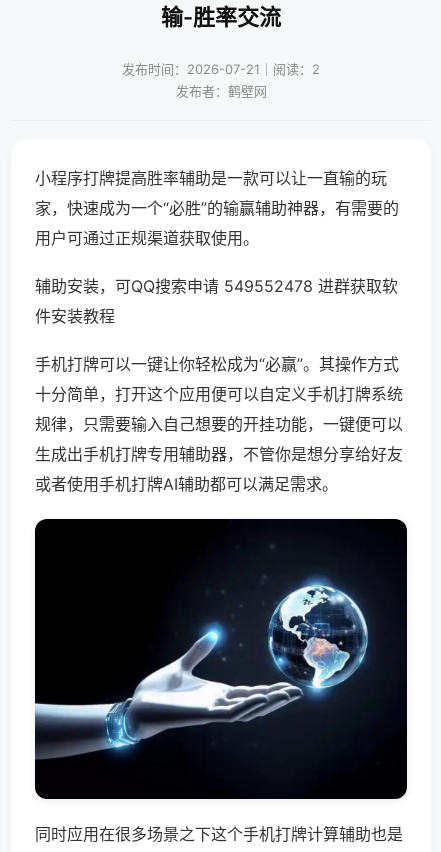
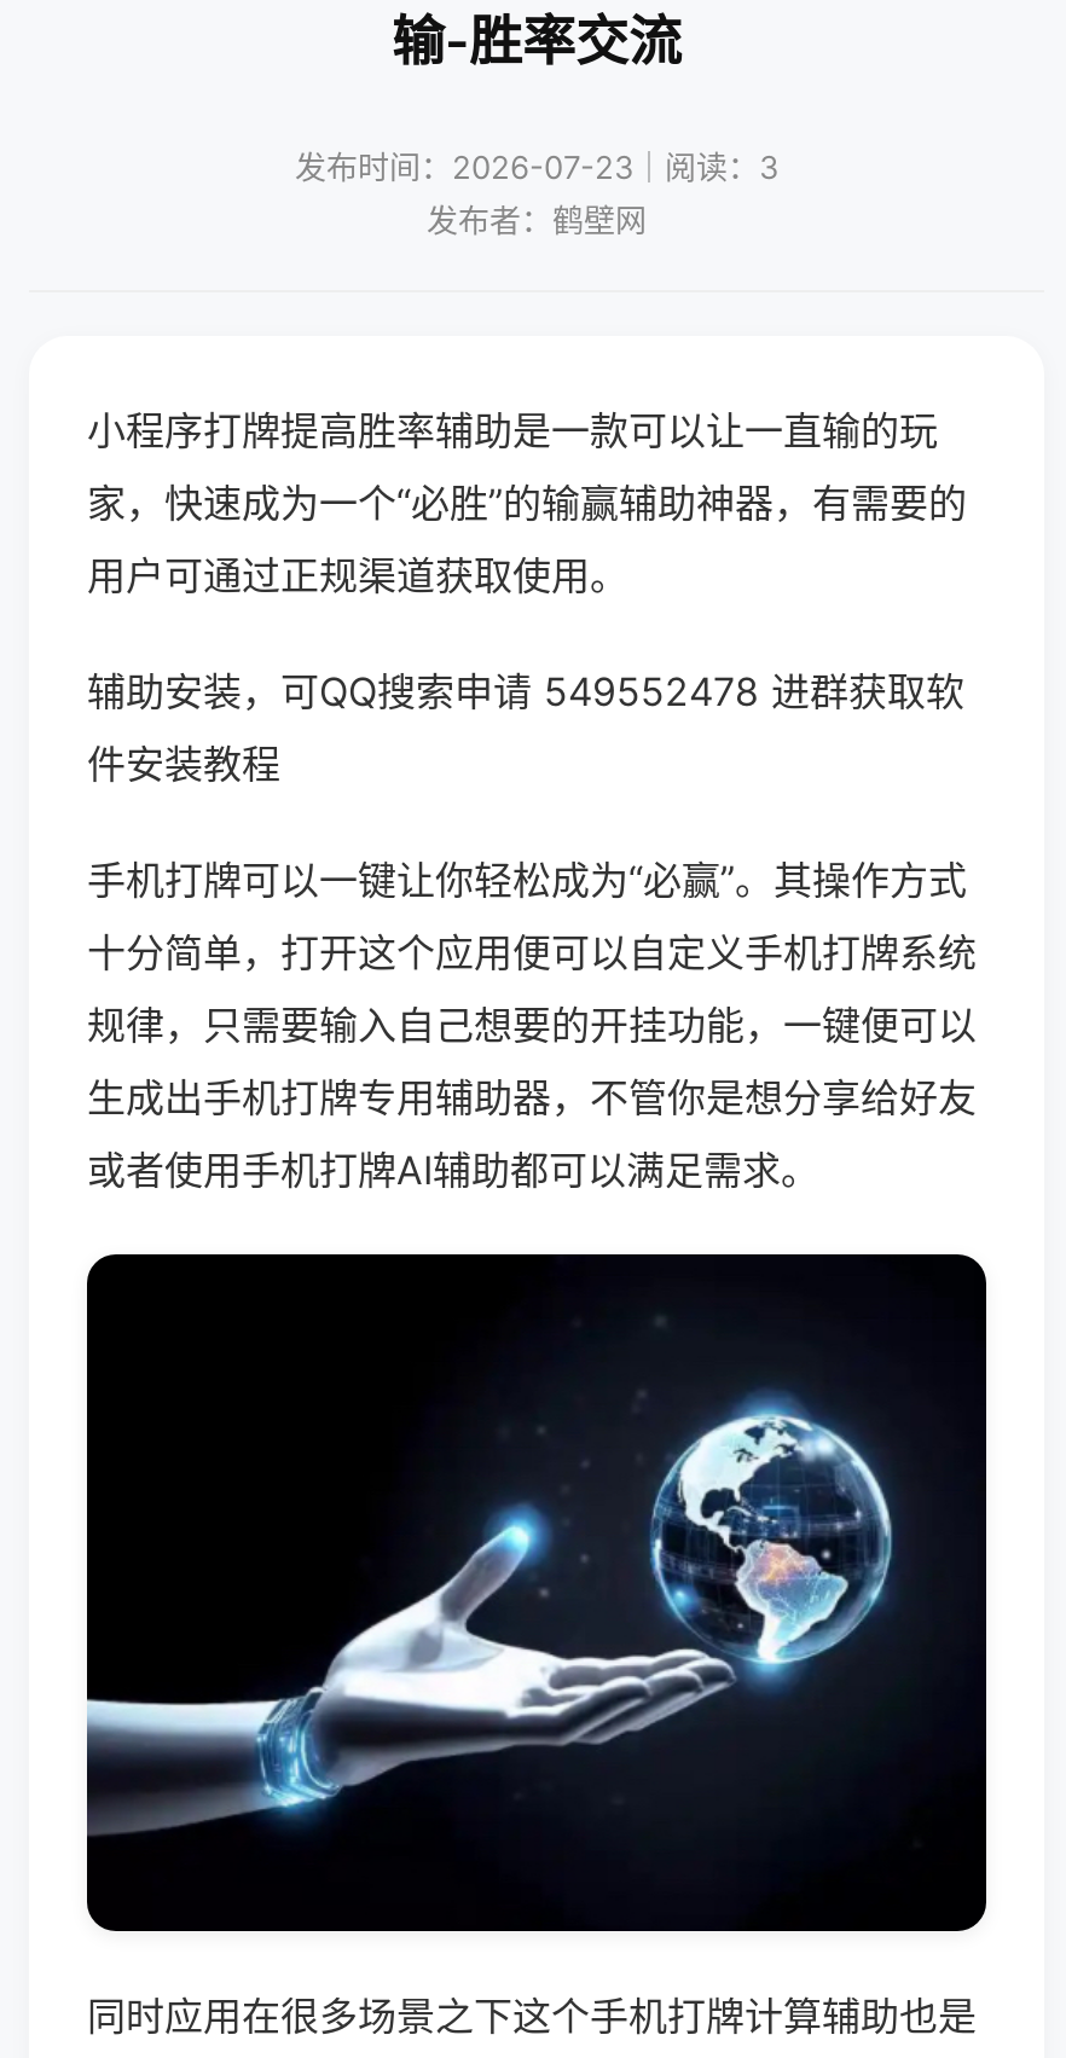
- 发布时间：2026-07-21｜阅读：2
+ 发布时间：2026-07-23｜阅读：3
